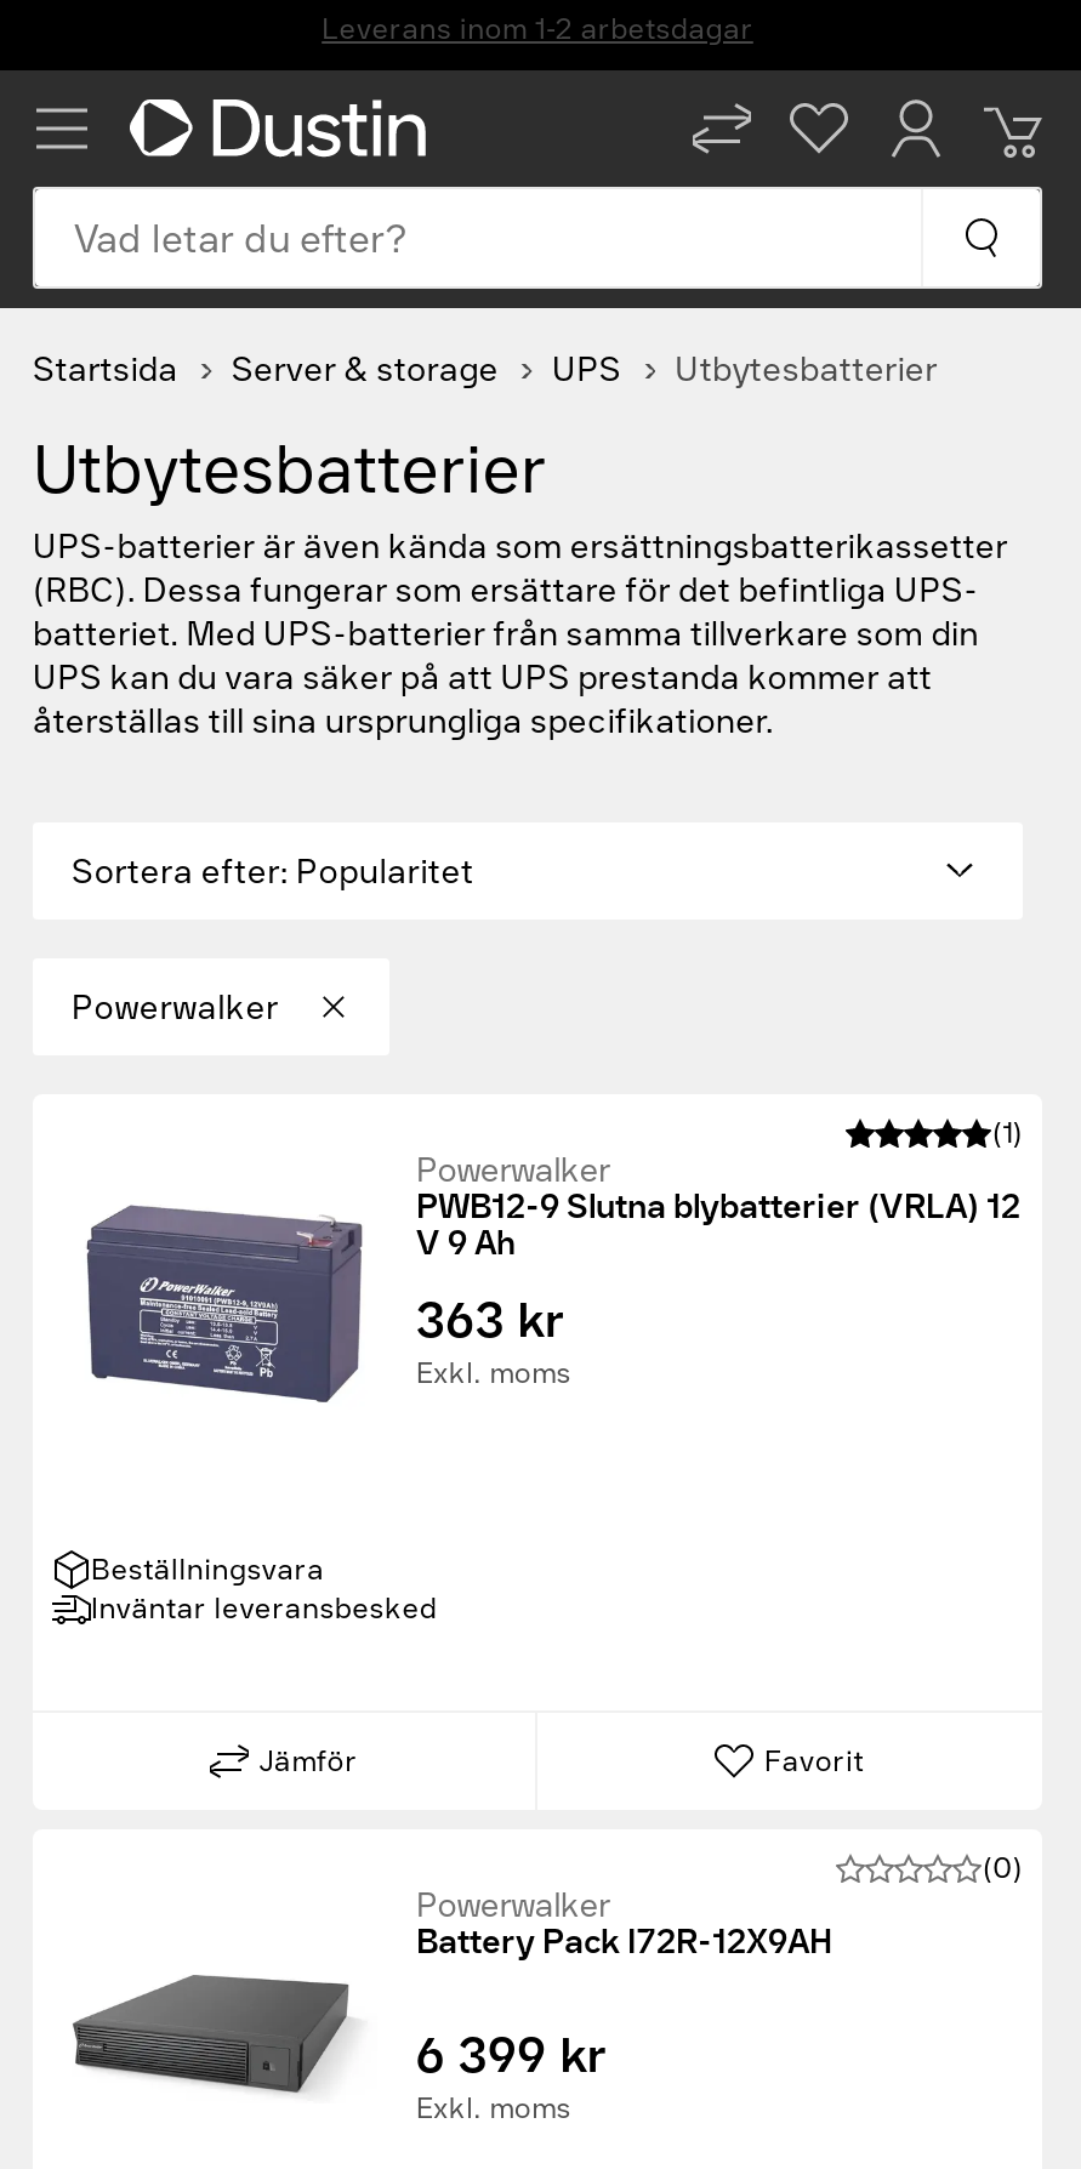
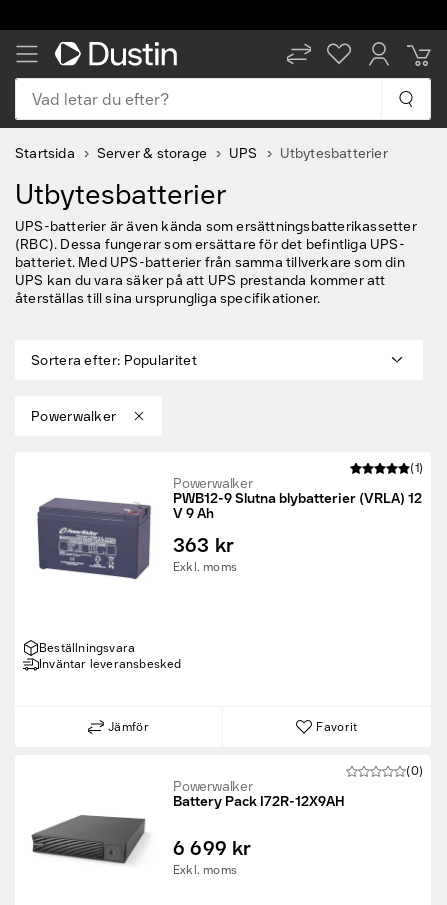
- Leverans inom 1-2 arbetsdagar

- 6 399 kr
+ 6 699 kr
